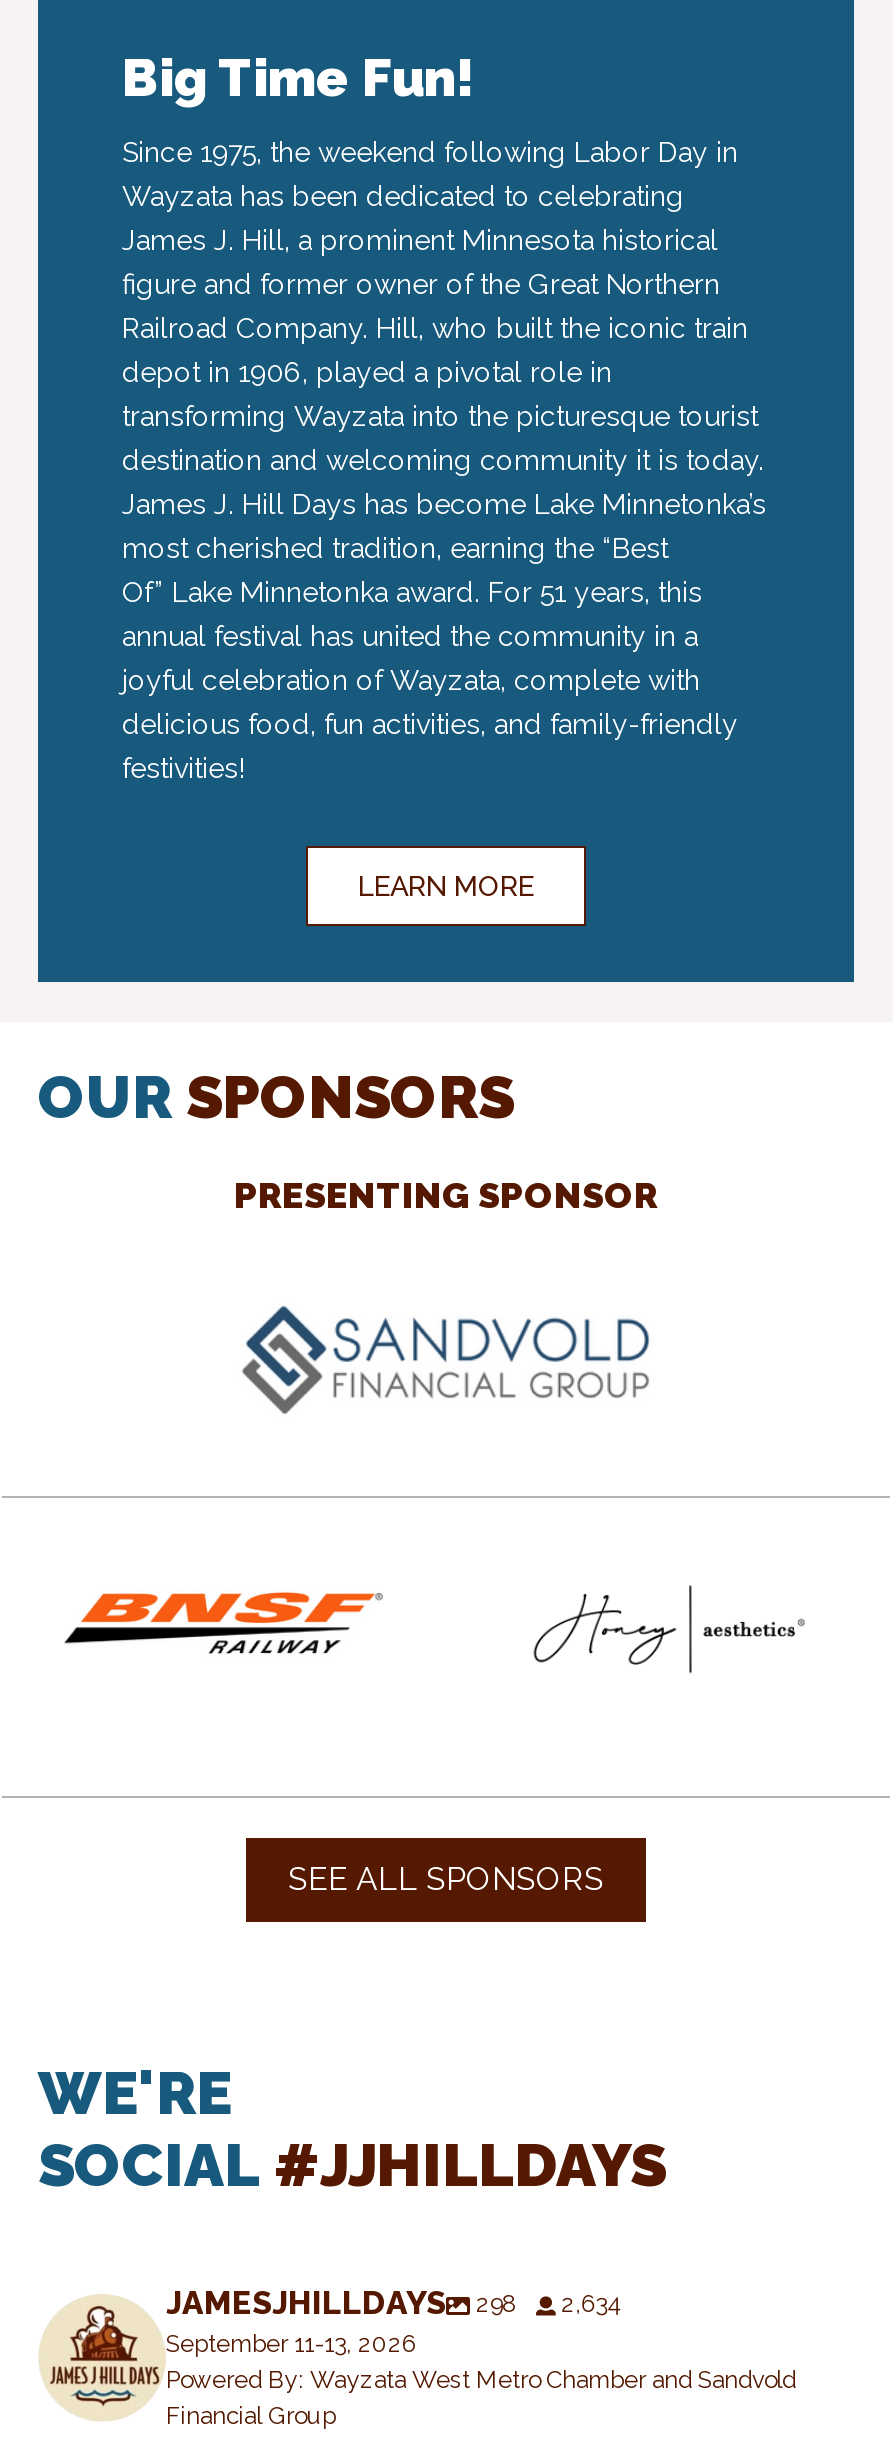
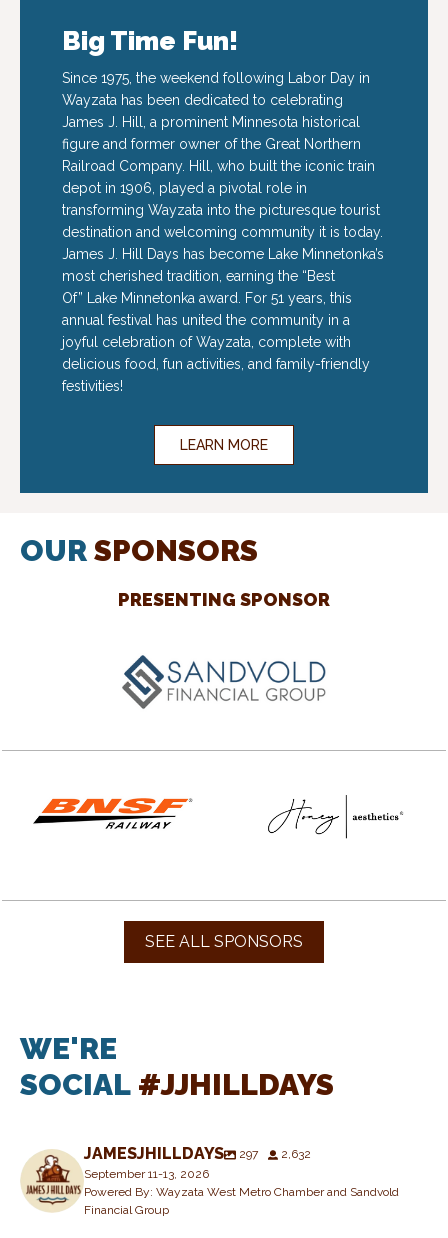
- 298
+ 297

- 2,634
+ 2,632
